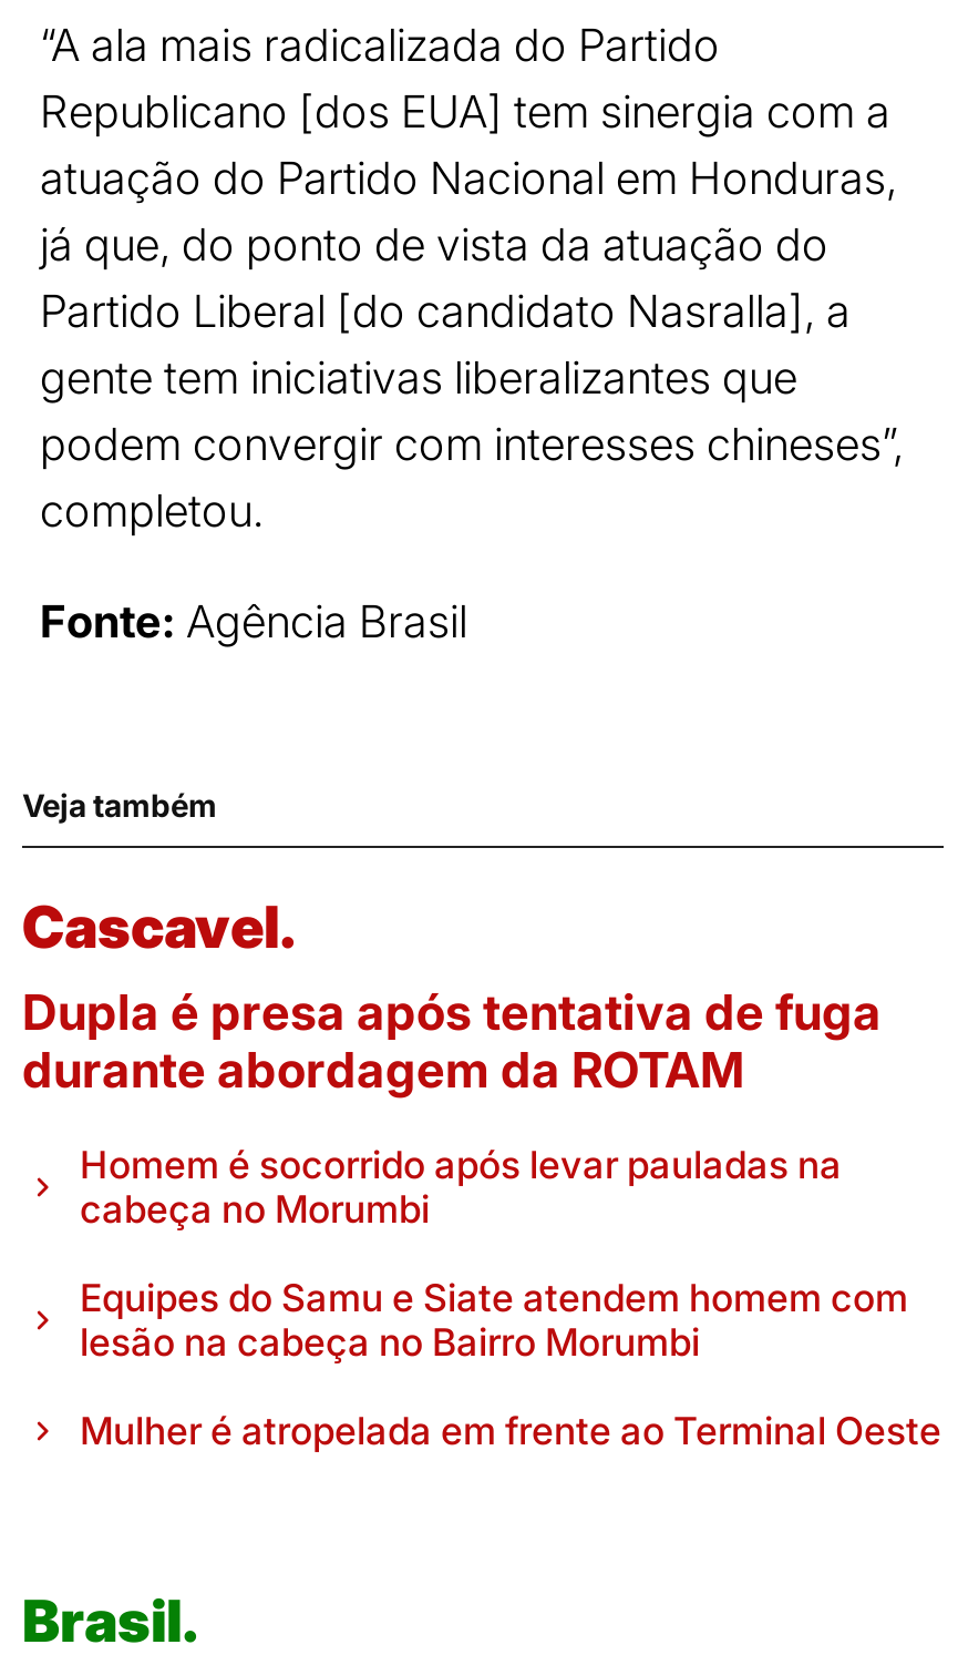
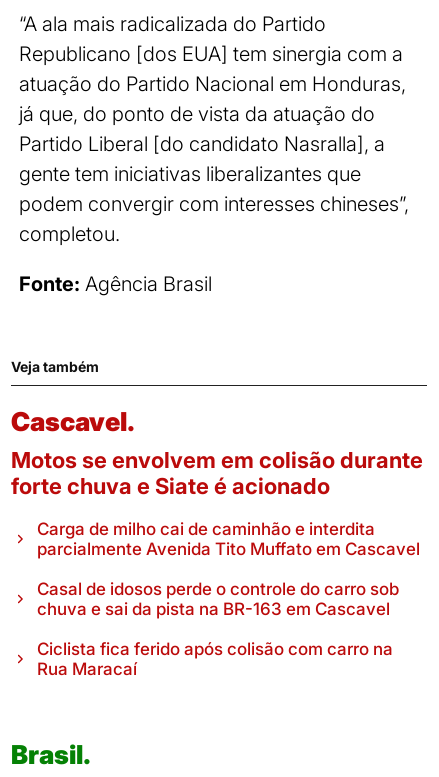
- Dupla é presa após tentativa de fuga
- durante abordagem da ROTAM
+ Motos se envolvem em colisão durante
+ forte chuva e Siate é acionado

- Homem é socorrido após levar pauladas na
- cabeça no Morumbi
+ Carga de milho cai de caminhão e interdita
+ parcialmente Avenida Tito Muffato em Cascavel

- Equipes do Samu e Siate atendem homem com
- lesão na cabeça no Bairro Morumbi
+ Casal de idosos perde o controle do carro sob
+ chuva e sai da pista na BR-163 em Cascavel

- Mulher é atropelada em frente ao Terminal Oeste
+ Ciclista fica ferido após colisão com carro na
+ Rua Maracaí
